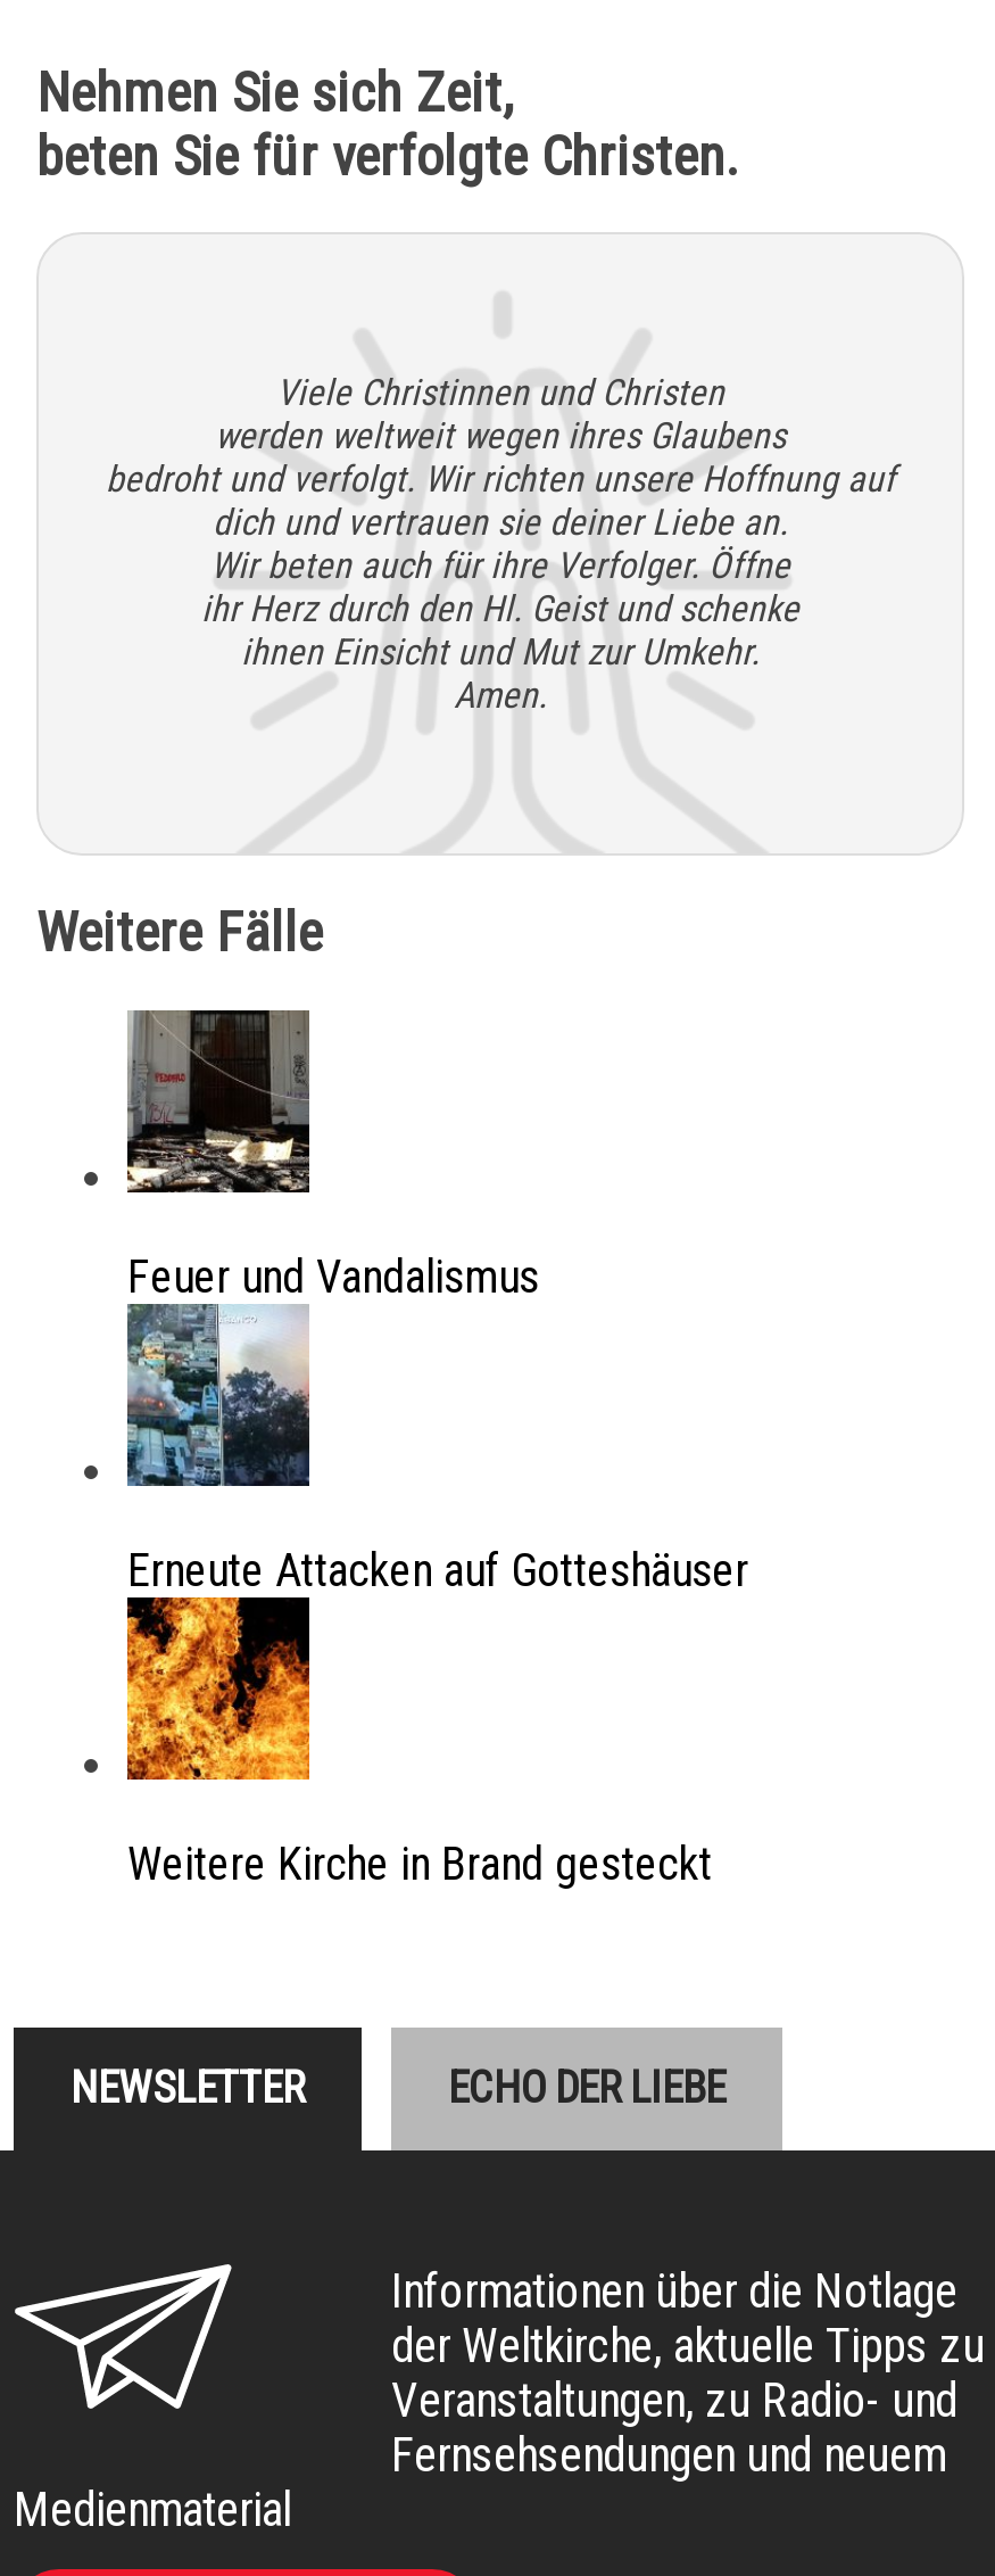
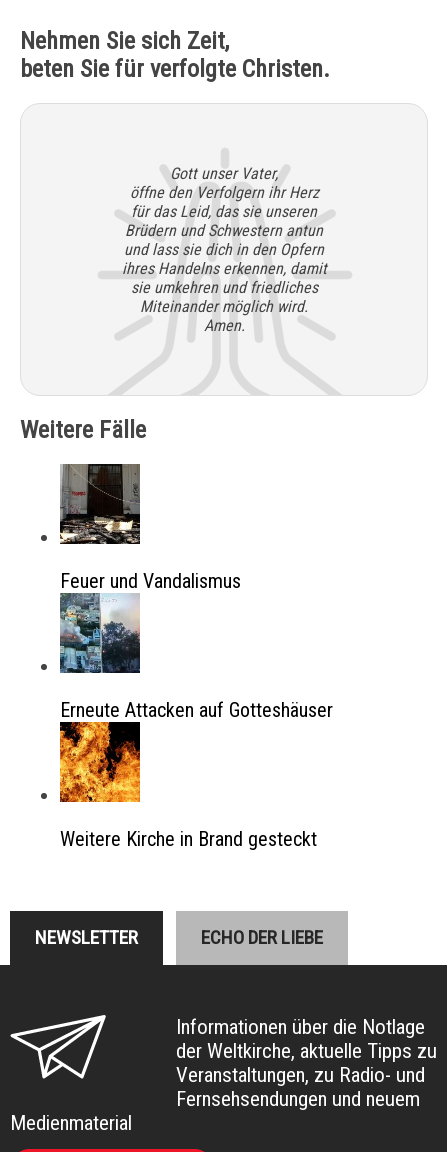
- Viele Christinnen und Christen
- werden weltweit wegen ihres Glaubens
- bedroht und verfolgt. Wir richten unsere Hoffnung auf
- dich und vertrauen sie deiner Liebe an.
- Wir beten auch für ihre Verfolger. Öffne
- ihr Herz durch den Hl. Geist und schenke
- ihnen Einsicht und Mut zur Umkehr.
+ Gott unser Vater,
+ öffne den Verfolgern ihr Herz
+ für das Leid, das sie unseren
+ Brüdern und Schwestern antun
+ und lass sie dich in den Opfern
+ ihres Handelns erkennen, damit
+ sie umkehren und friedliches
+ Miteinander möglich wird.
